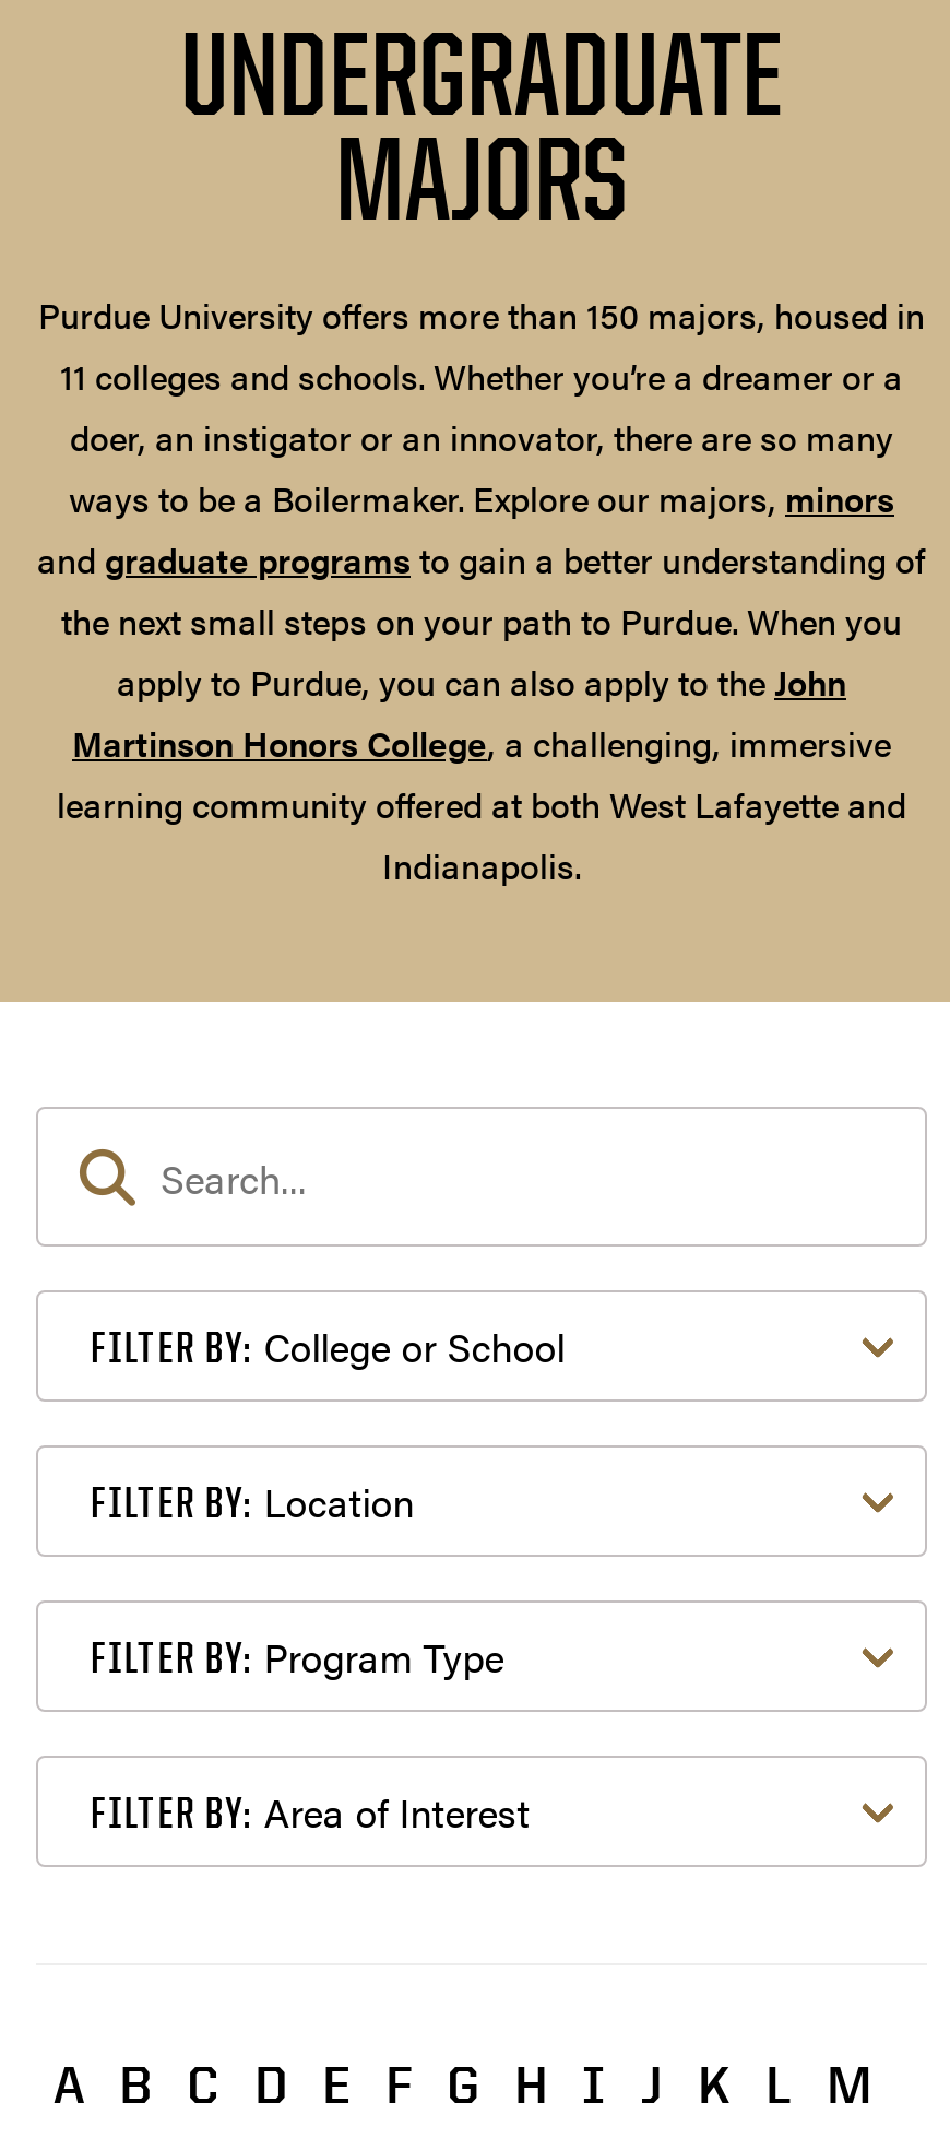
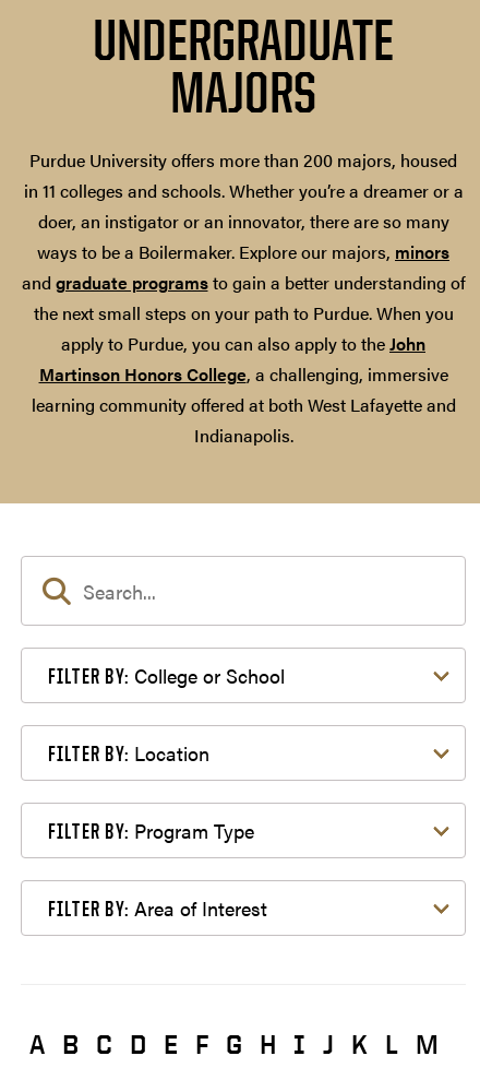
- Purdue University offers more than 150 majors, housed in
- 11 colleges and schools. Whether you’re a dreamer or a
+ Purdue University offers more than 200 majors, housed
+ in 11 colleges and schools. Whether you’re a dreamer or a
